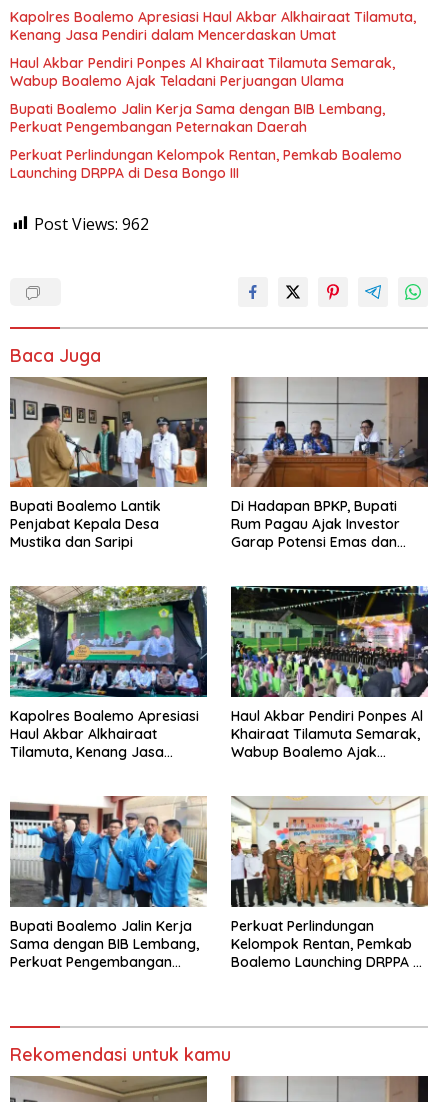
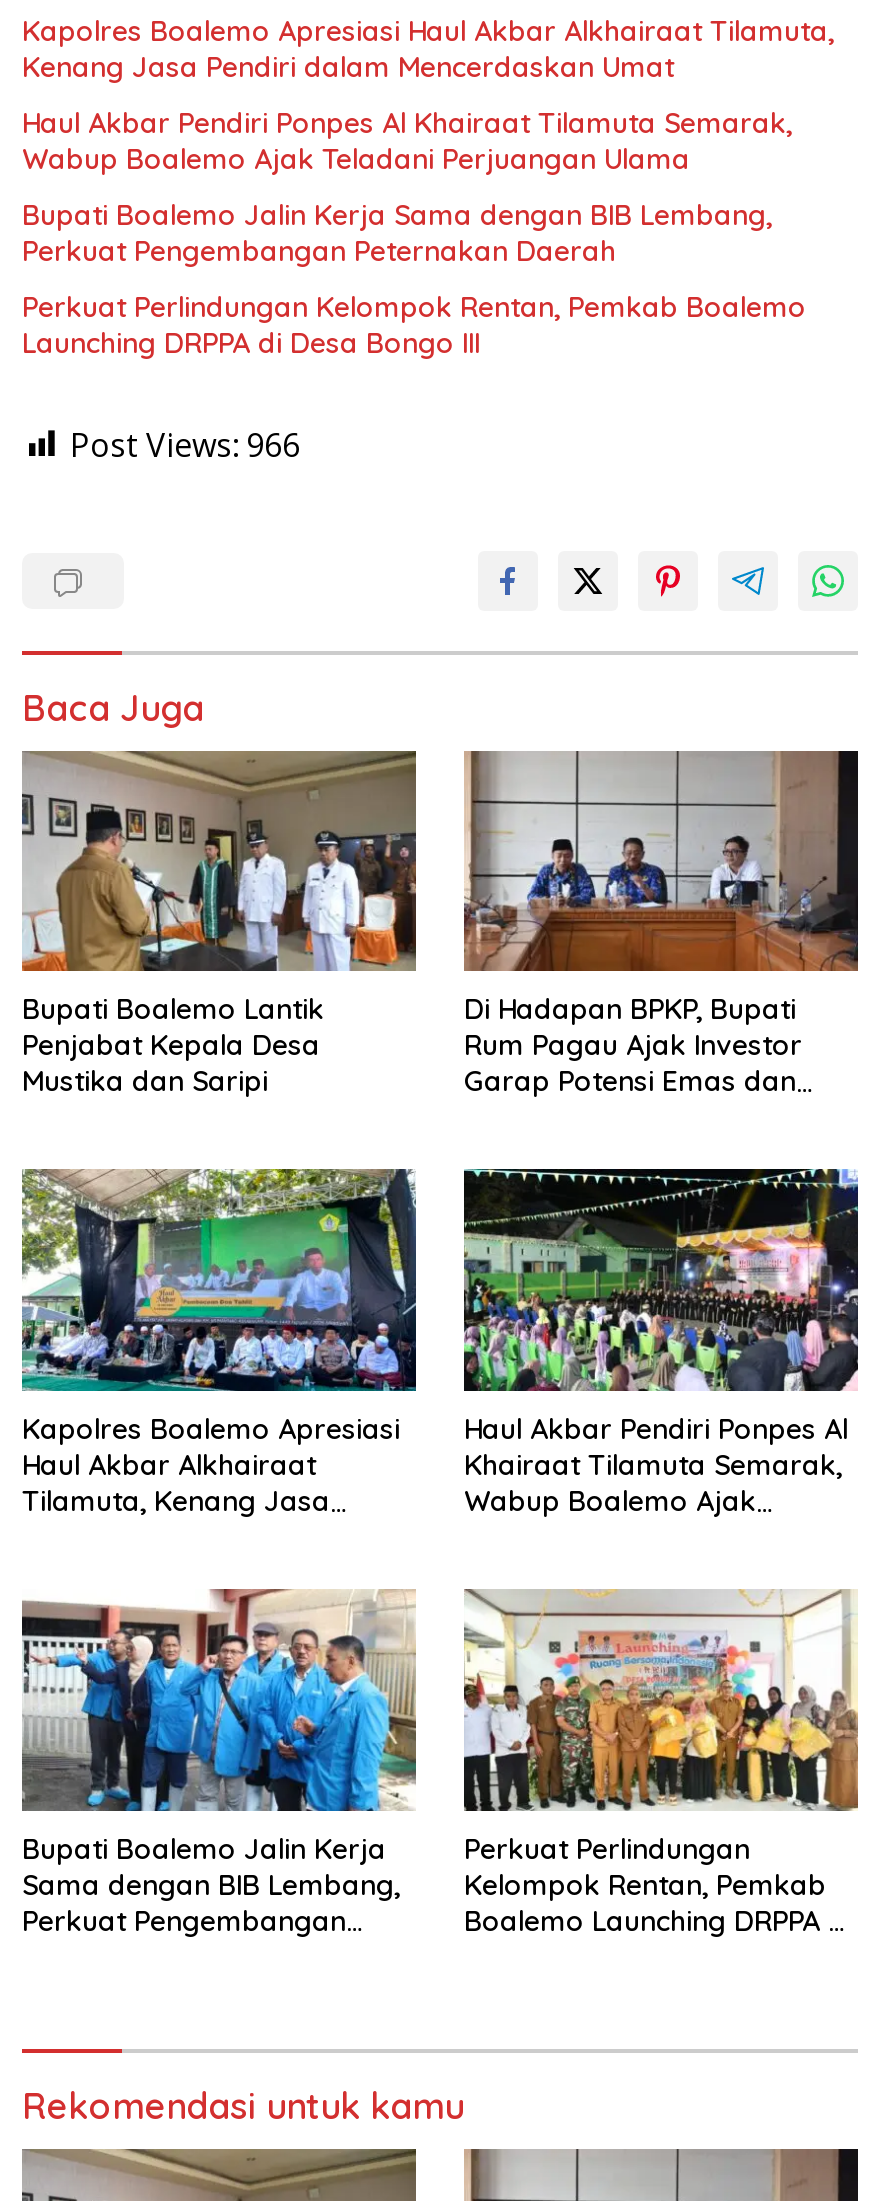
- Post Views: 962
+ Post Views: 966
